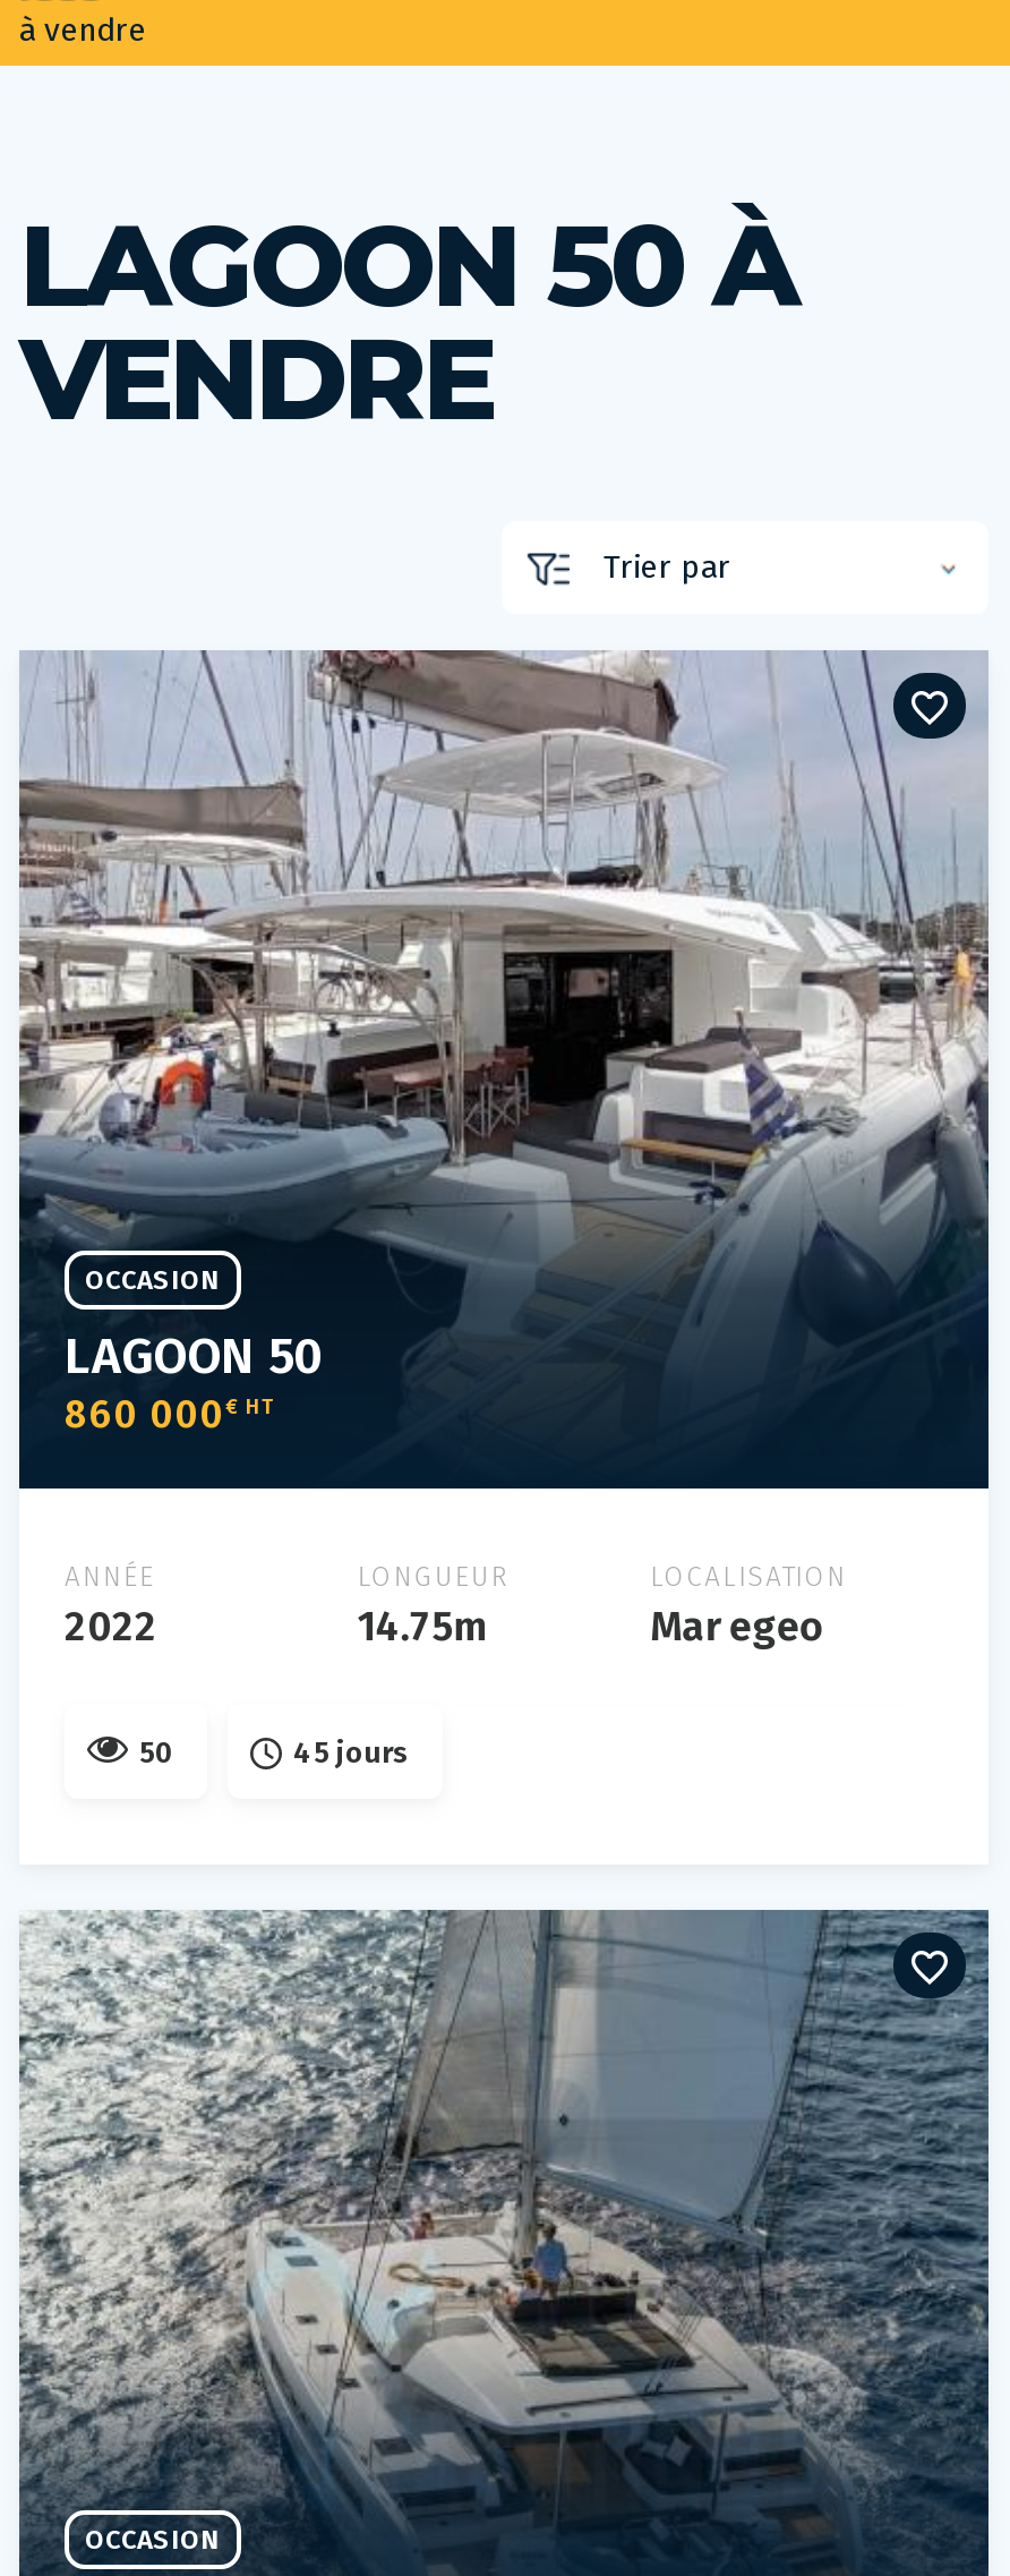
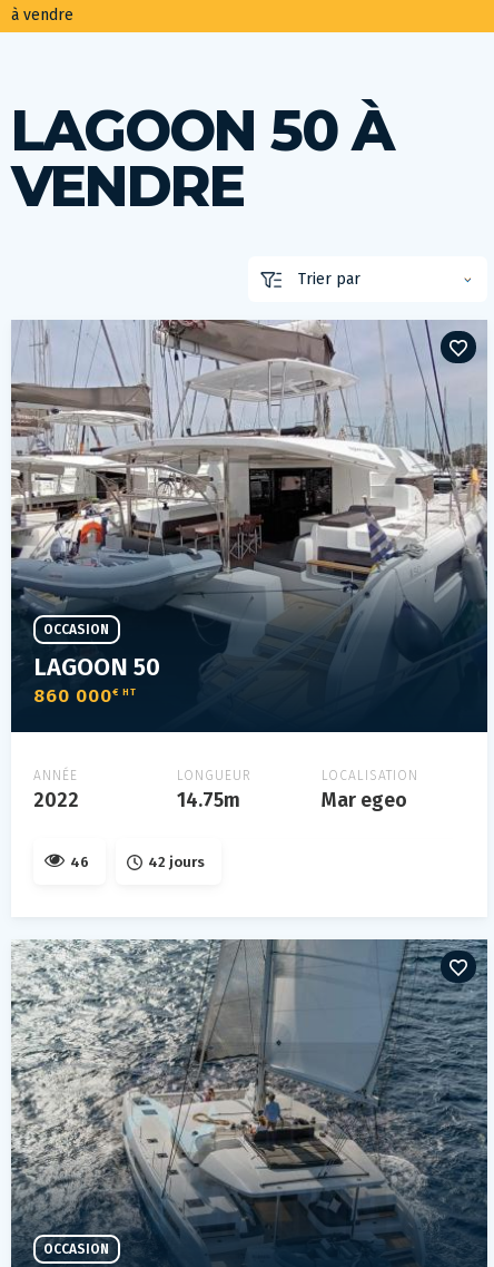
- 50
+ 46

- 45 jours
+ 42 jours
